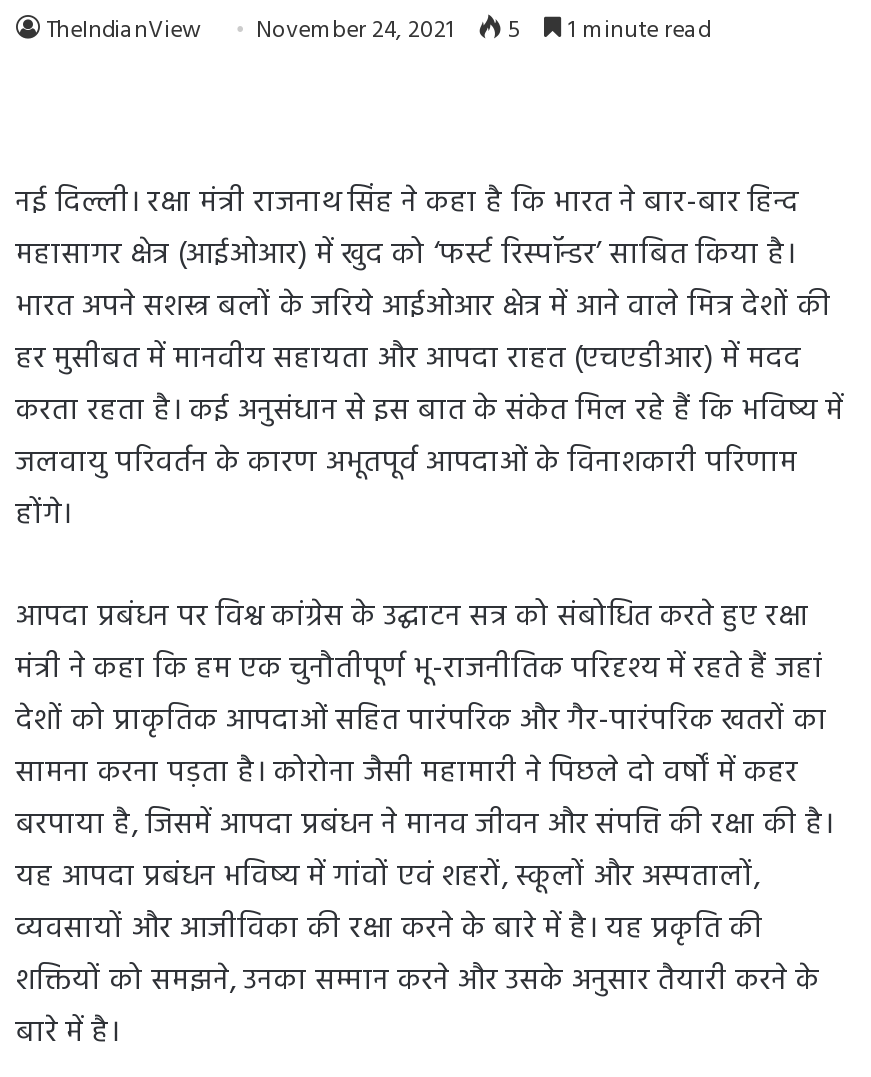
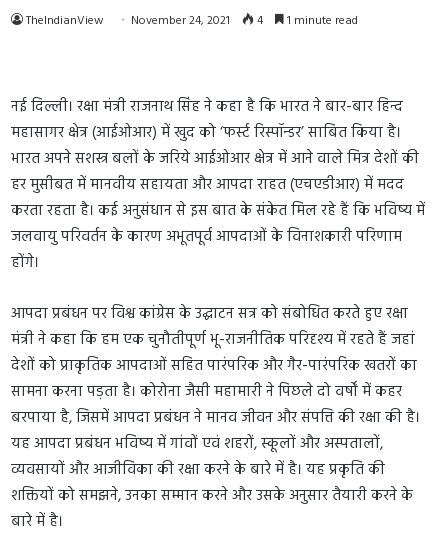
- TheIndianView November 24, 2021 5 1 minute read
+ TheIndianView November 24, 2021 4 1 minute read
